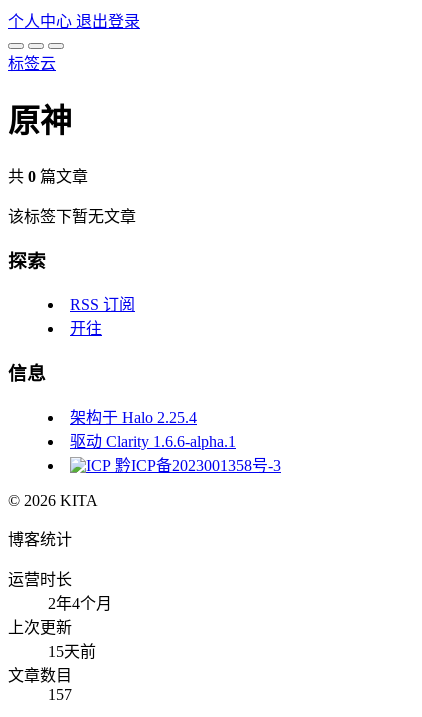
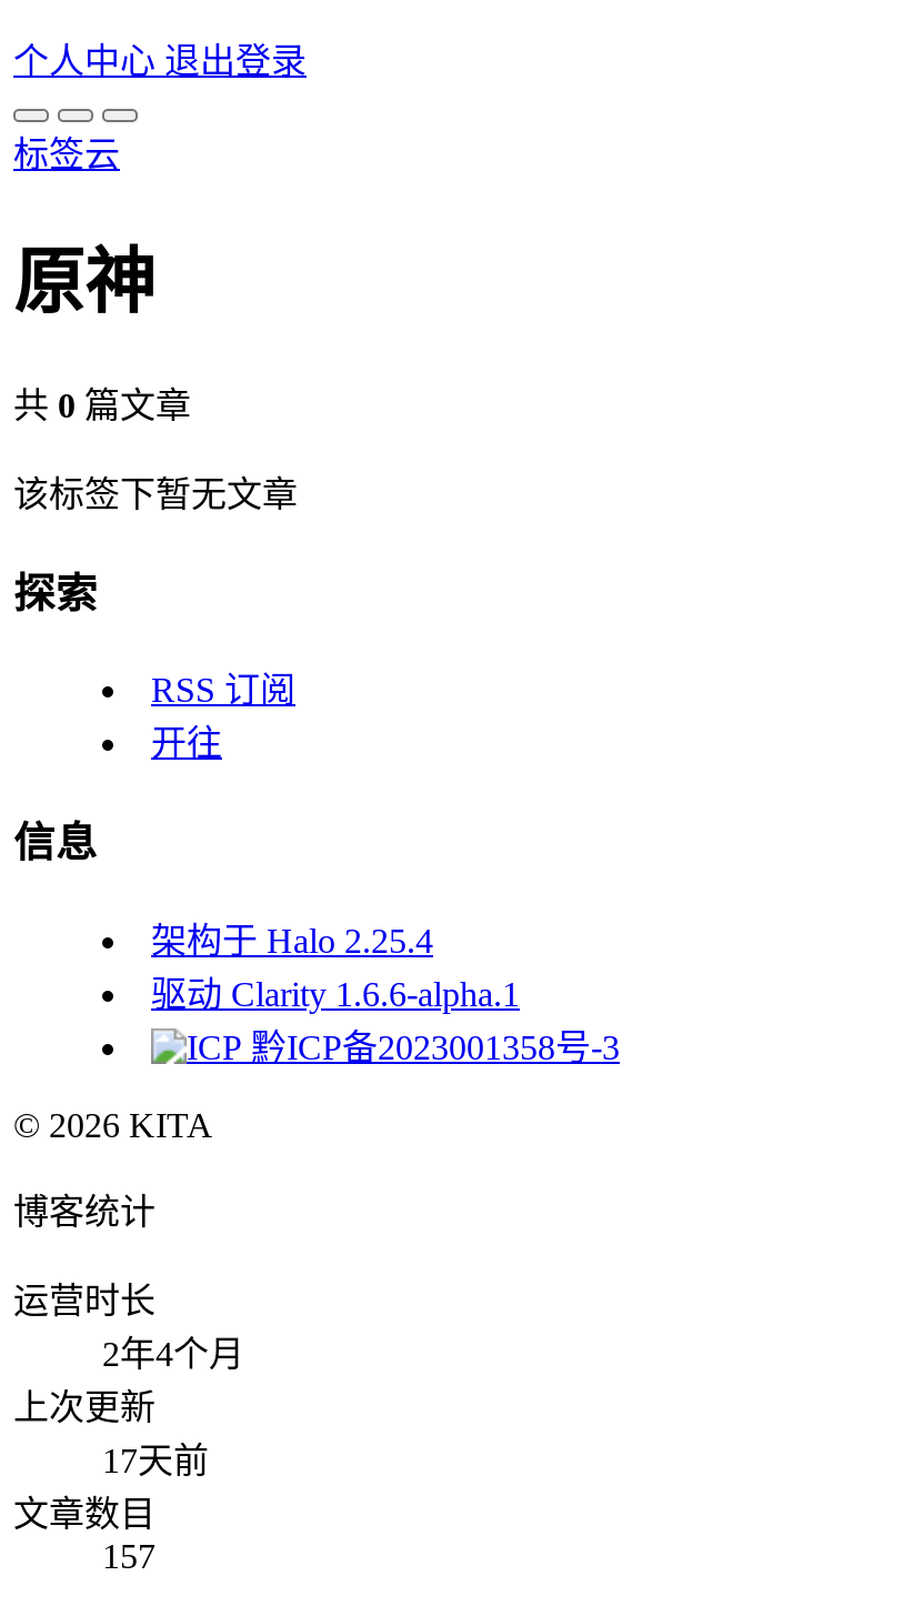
- 15天前
+ 17天前
